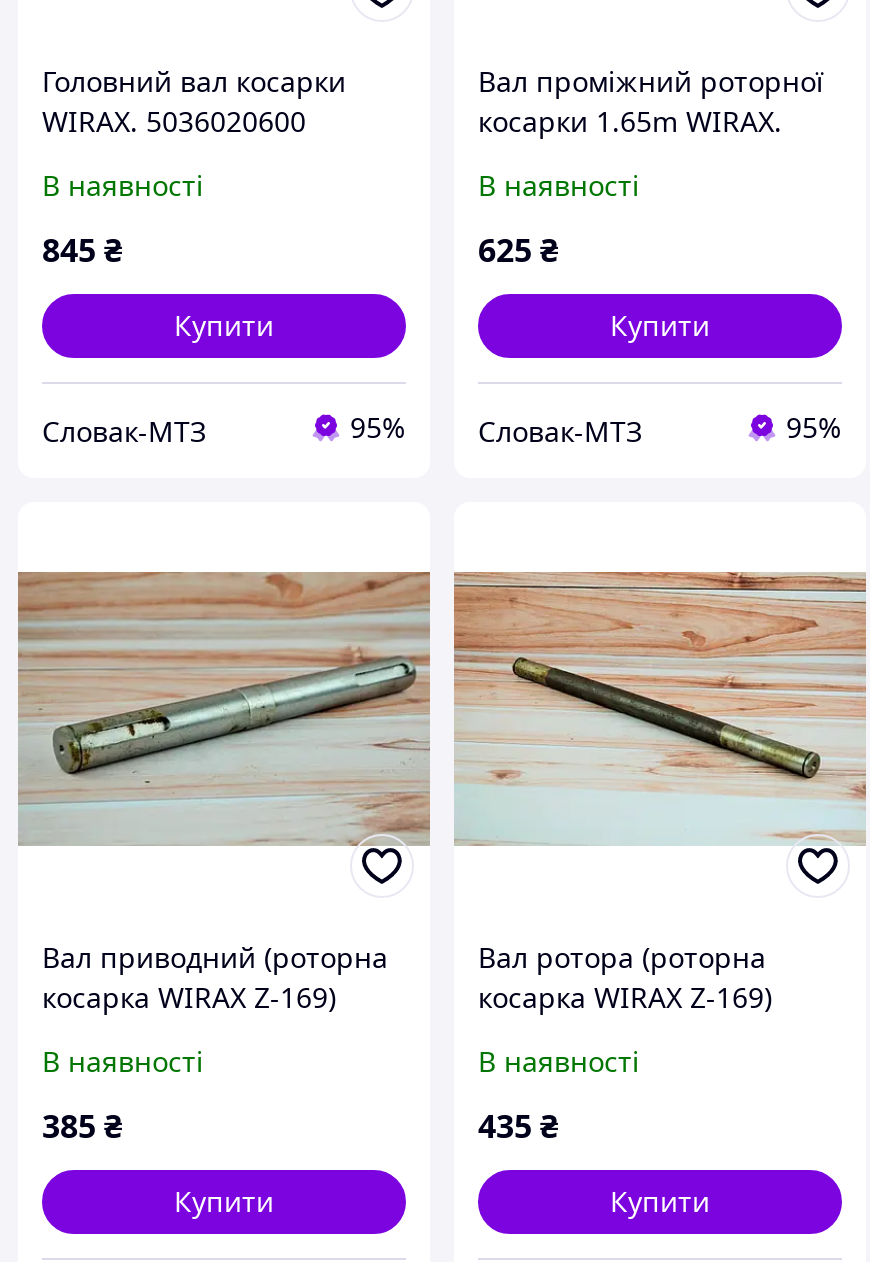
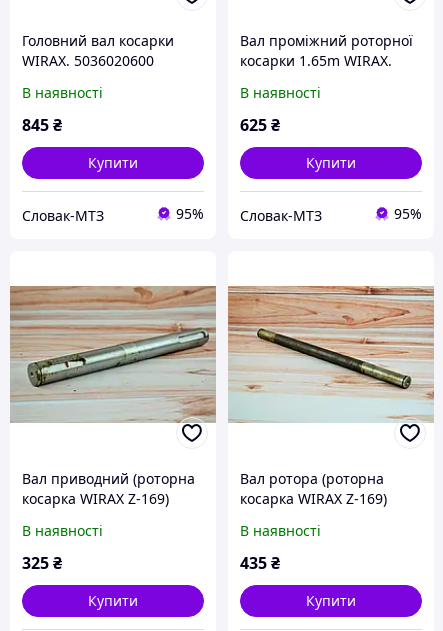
- 385 ₴
+ 325 ₴
